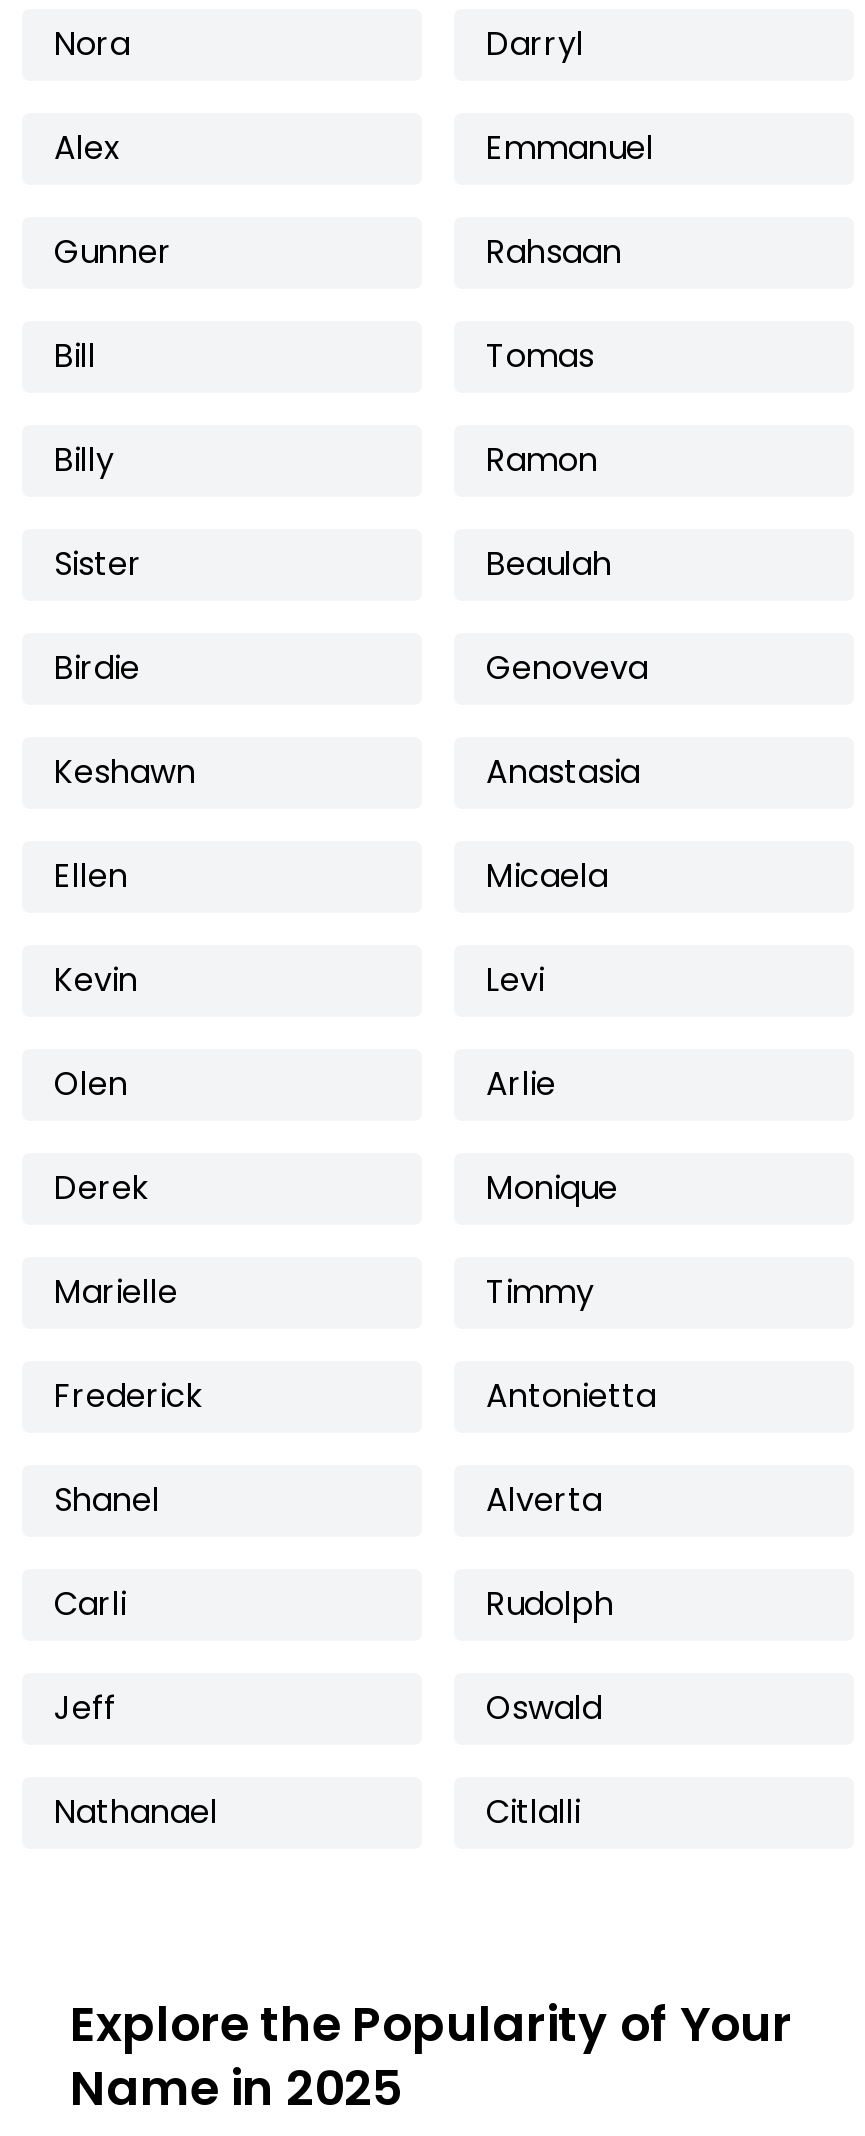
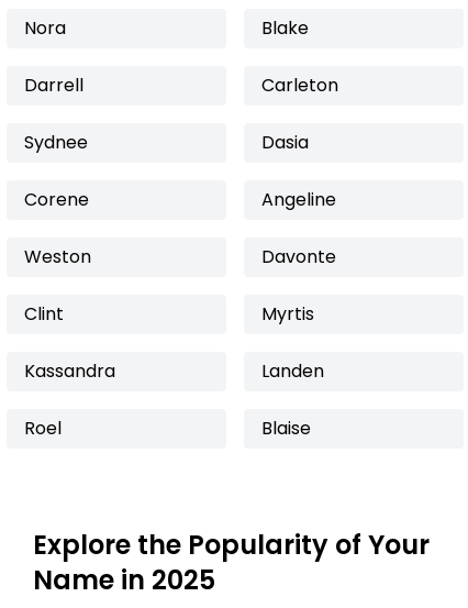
- Darryl
- Alex
- Emmanuel
- Gunner
- Rahsaan
- Bill
- Tomas
- Billy
- Ramon
- Sister
- Beaulah
- Birdie
- Genoveva
- Keshawn
- Anastasia
- Ellen
- Micaela
- Kevin
- Levi
- Olen
- Arlie
- Derek
- Monique
- Marielle
- Timmy
- Frederick
- Antonietta
- Shanel
- Alverta
- Carli
- Rudolph
- Jeff
- Oswald
- Nathanael
- Citlalli
+ Blake
+ Darrell
+ Carleton
+ Sydnee
+ Dasia
+ Corene
+ Angeline
+ Weston
+ Davonte
+ Clint
+ Myrtis
+ Kassandra
+ Landen
+ Roel
+ Blaise
